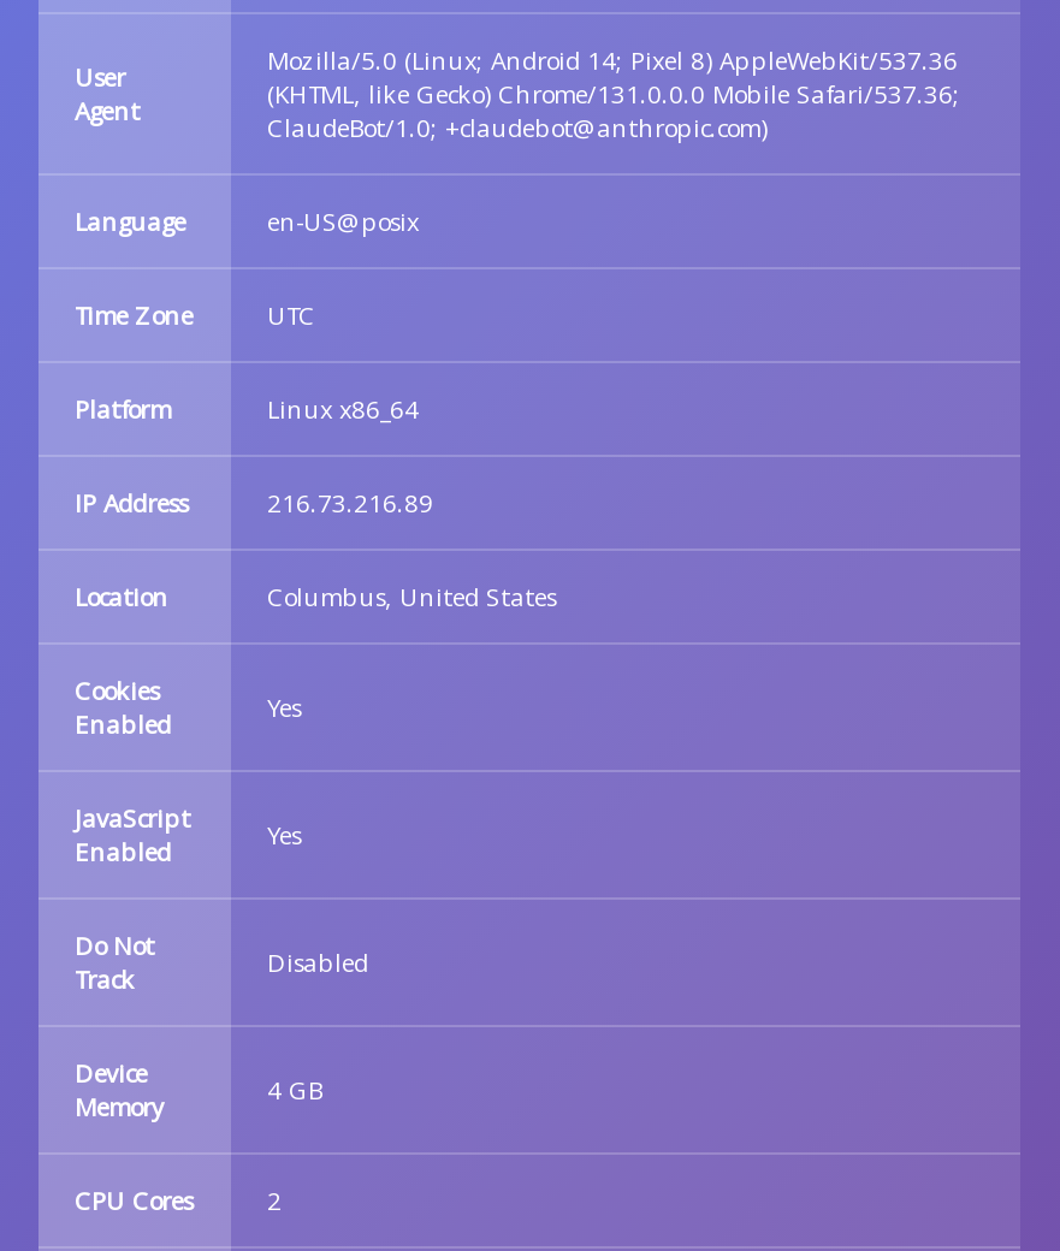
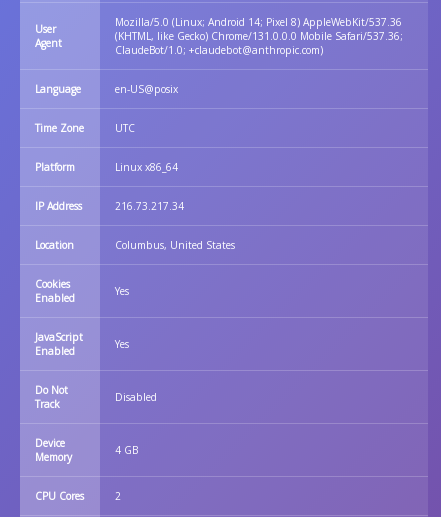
- 216.73.216.89
+ 216.73.217.34
